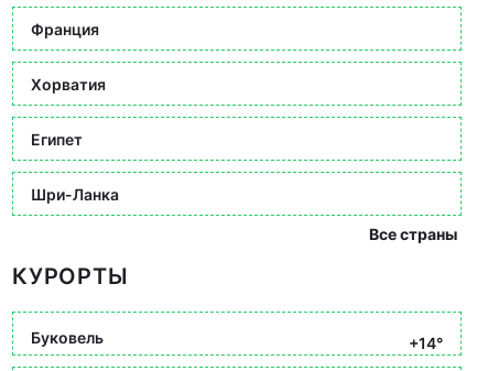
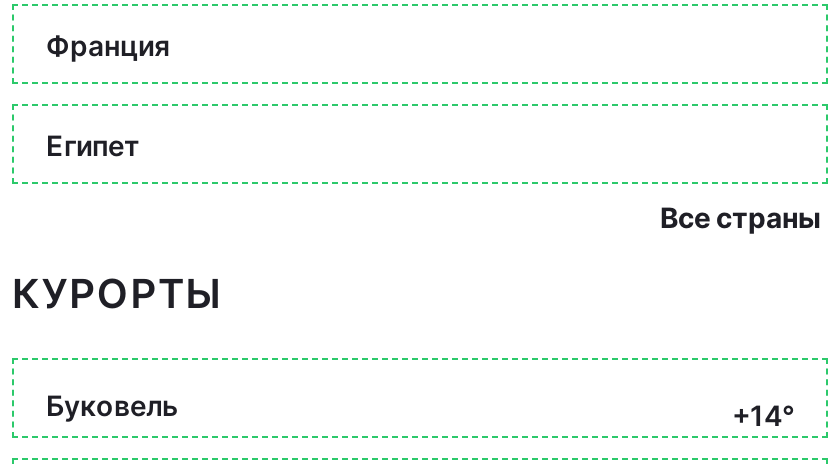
- Хорватия

- Шри-Ланка
